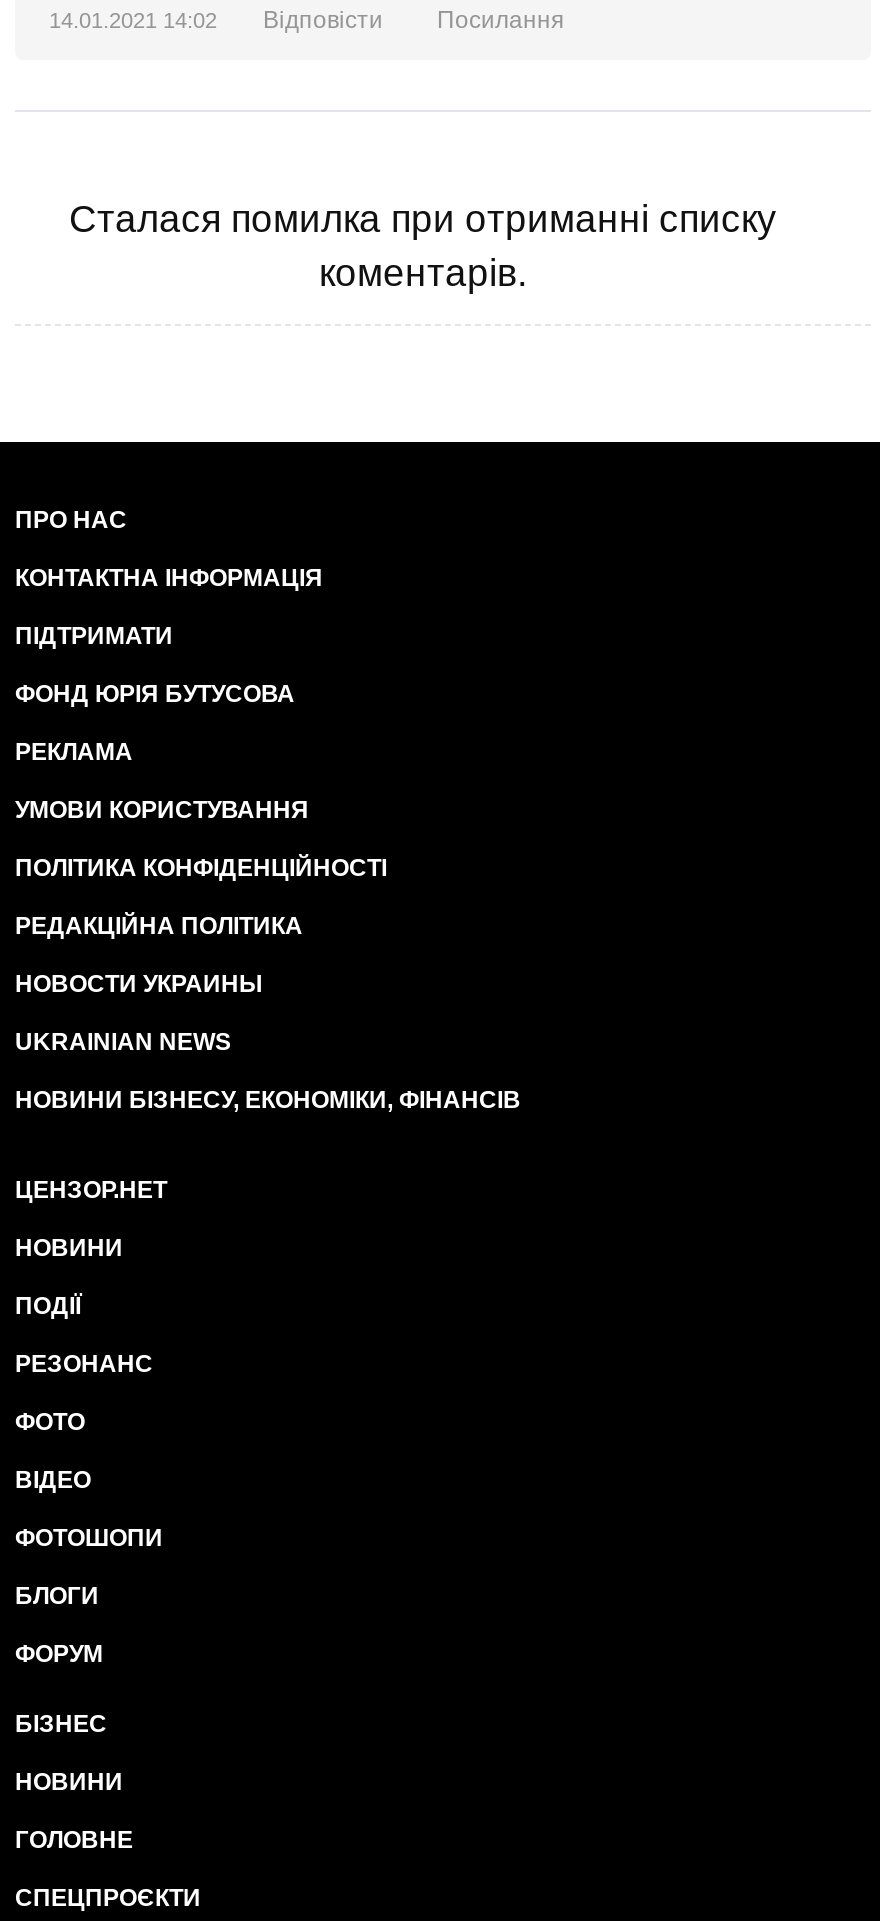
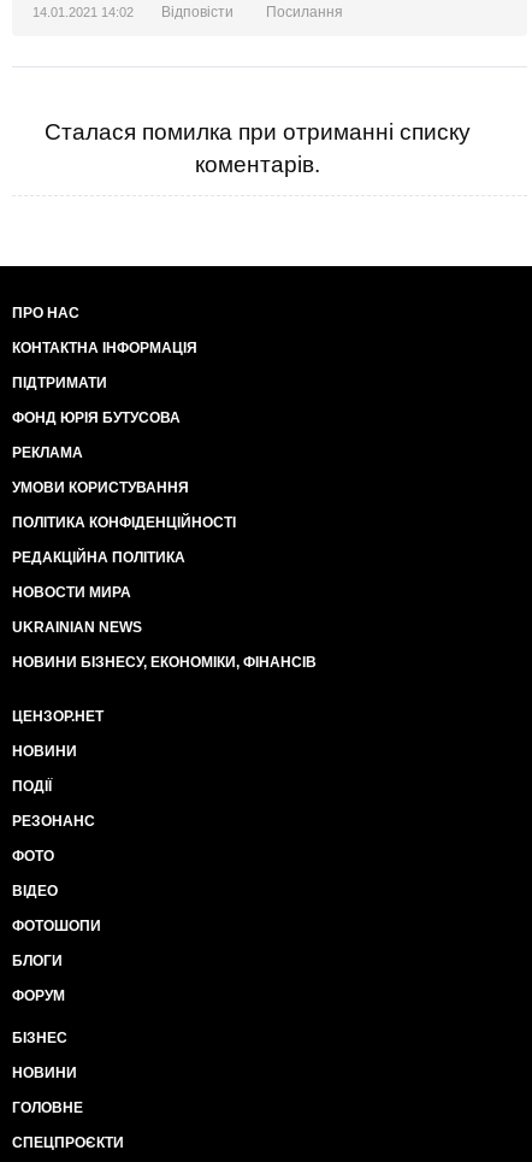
- НОВОСТИ УКРАИНЫ
+ НОВОСТИ МИРА
